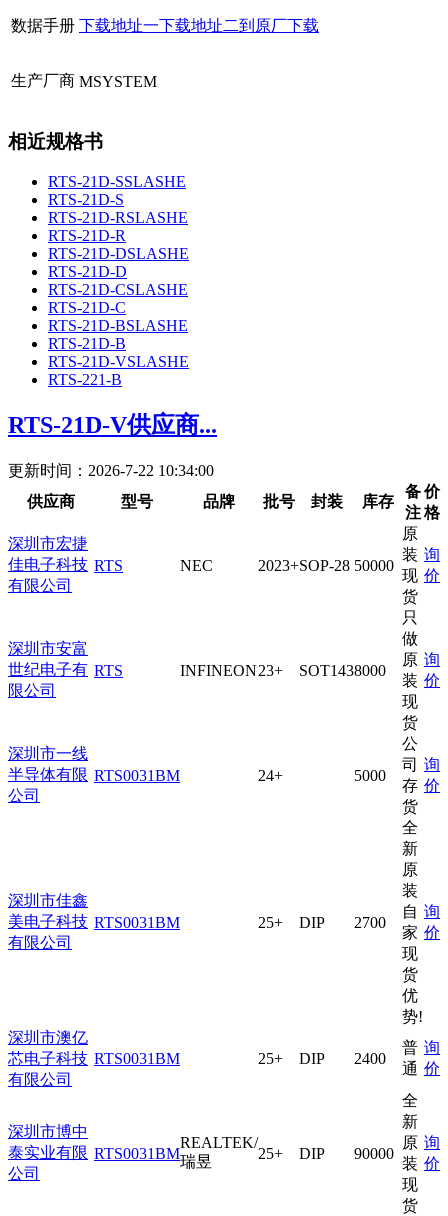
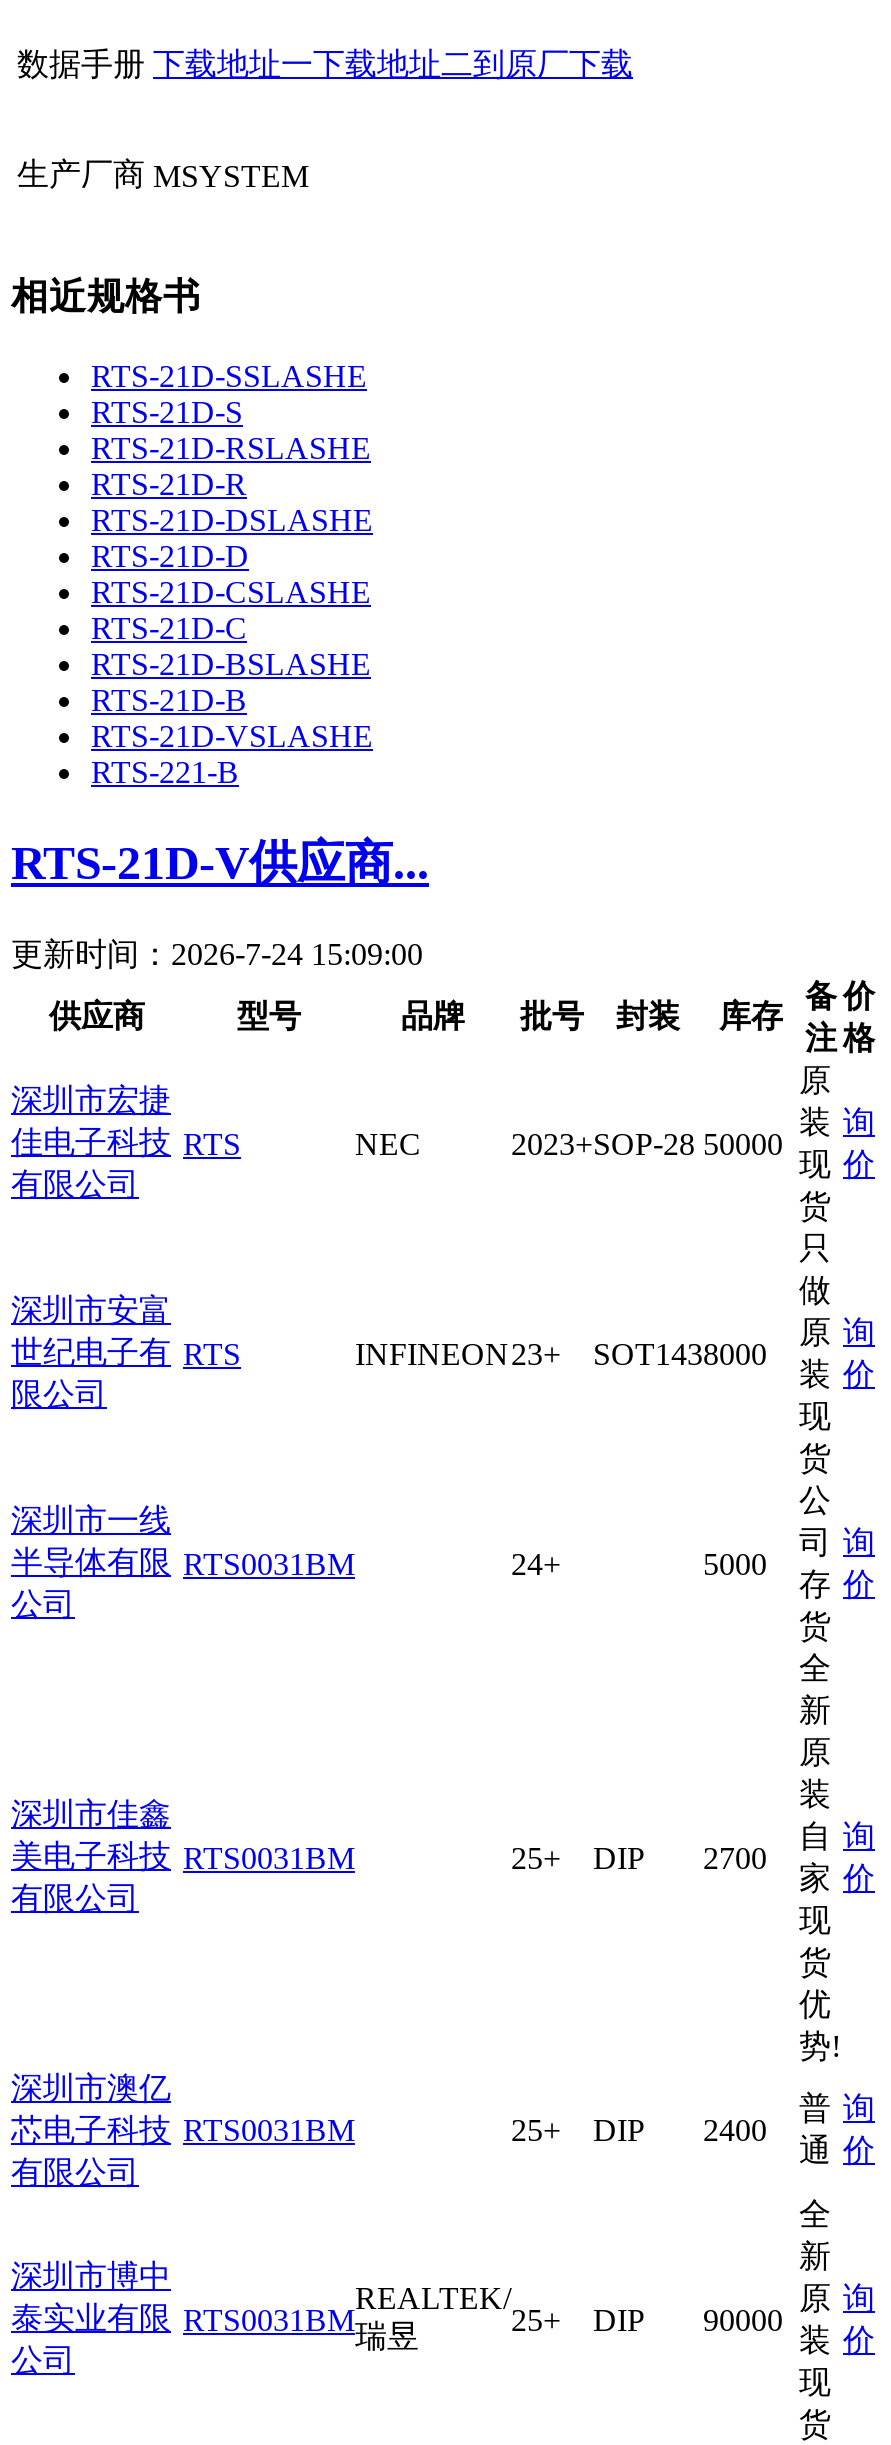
- 更新时间：2026-7-22 10:34:00
+ 更新时间：2026-7-24 15:09:00
